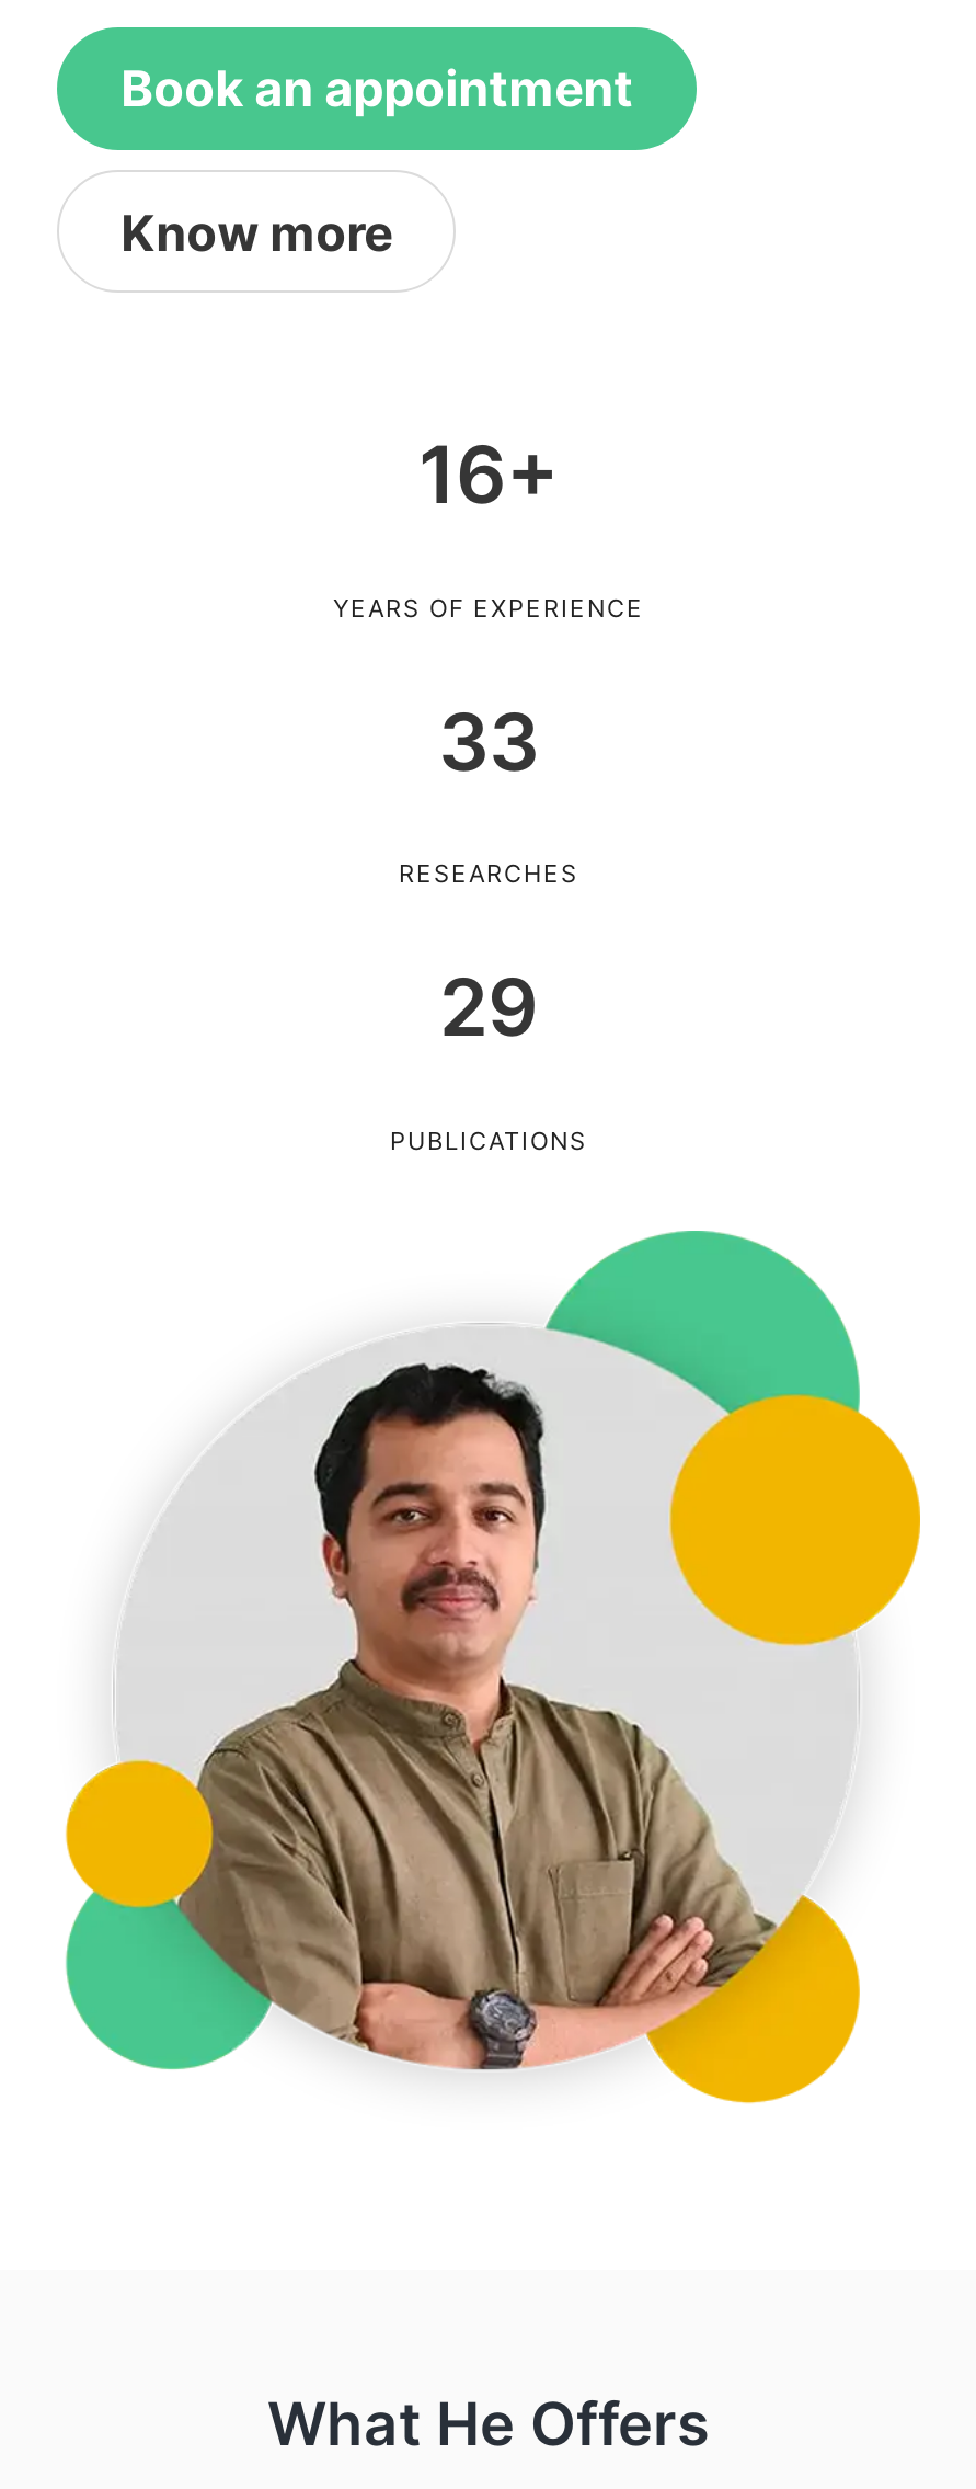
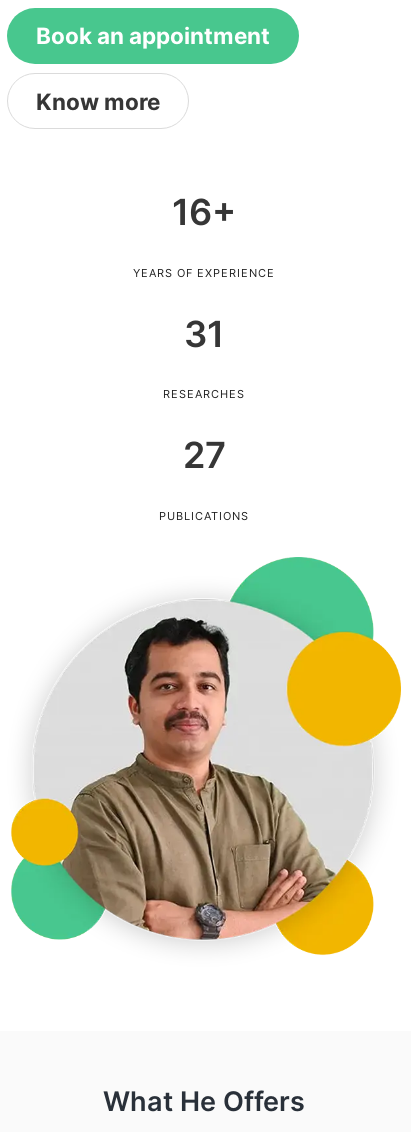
- 33
+ 31

- 29
+ 27
